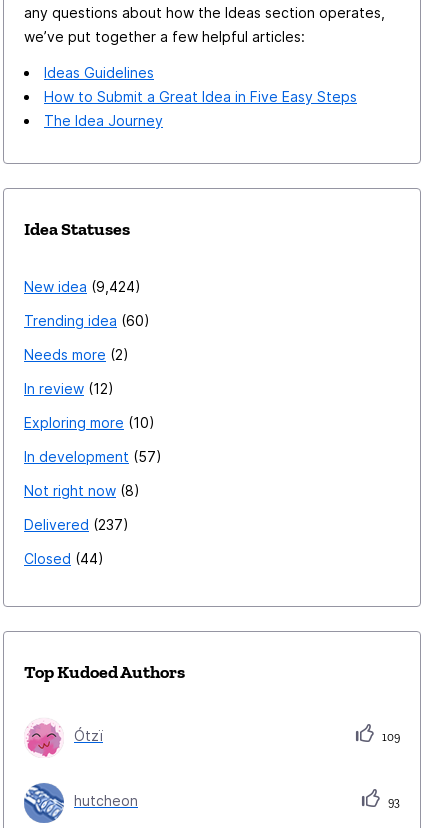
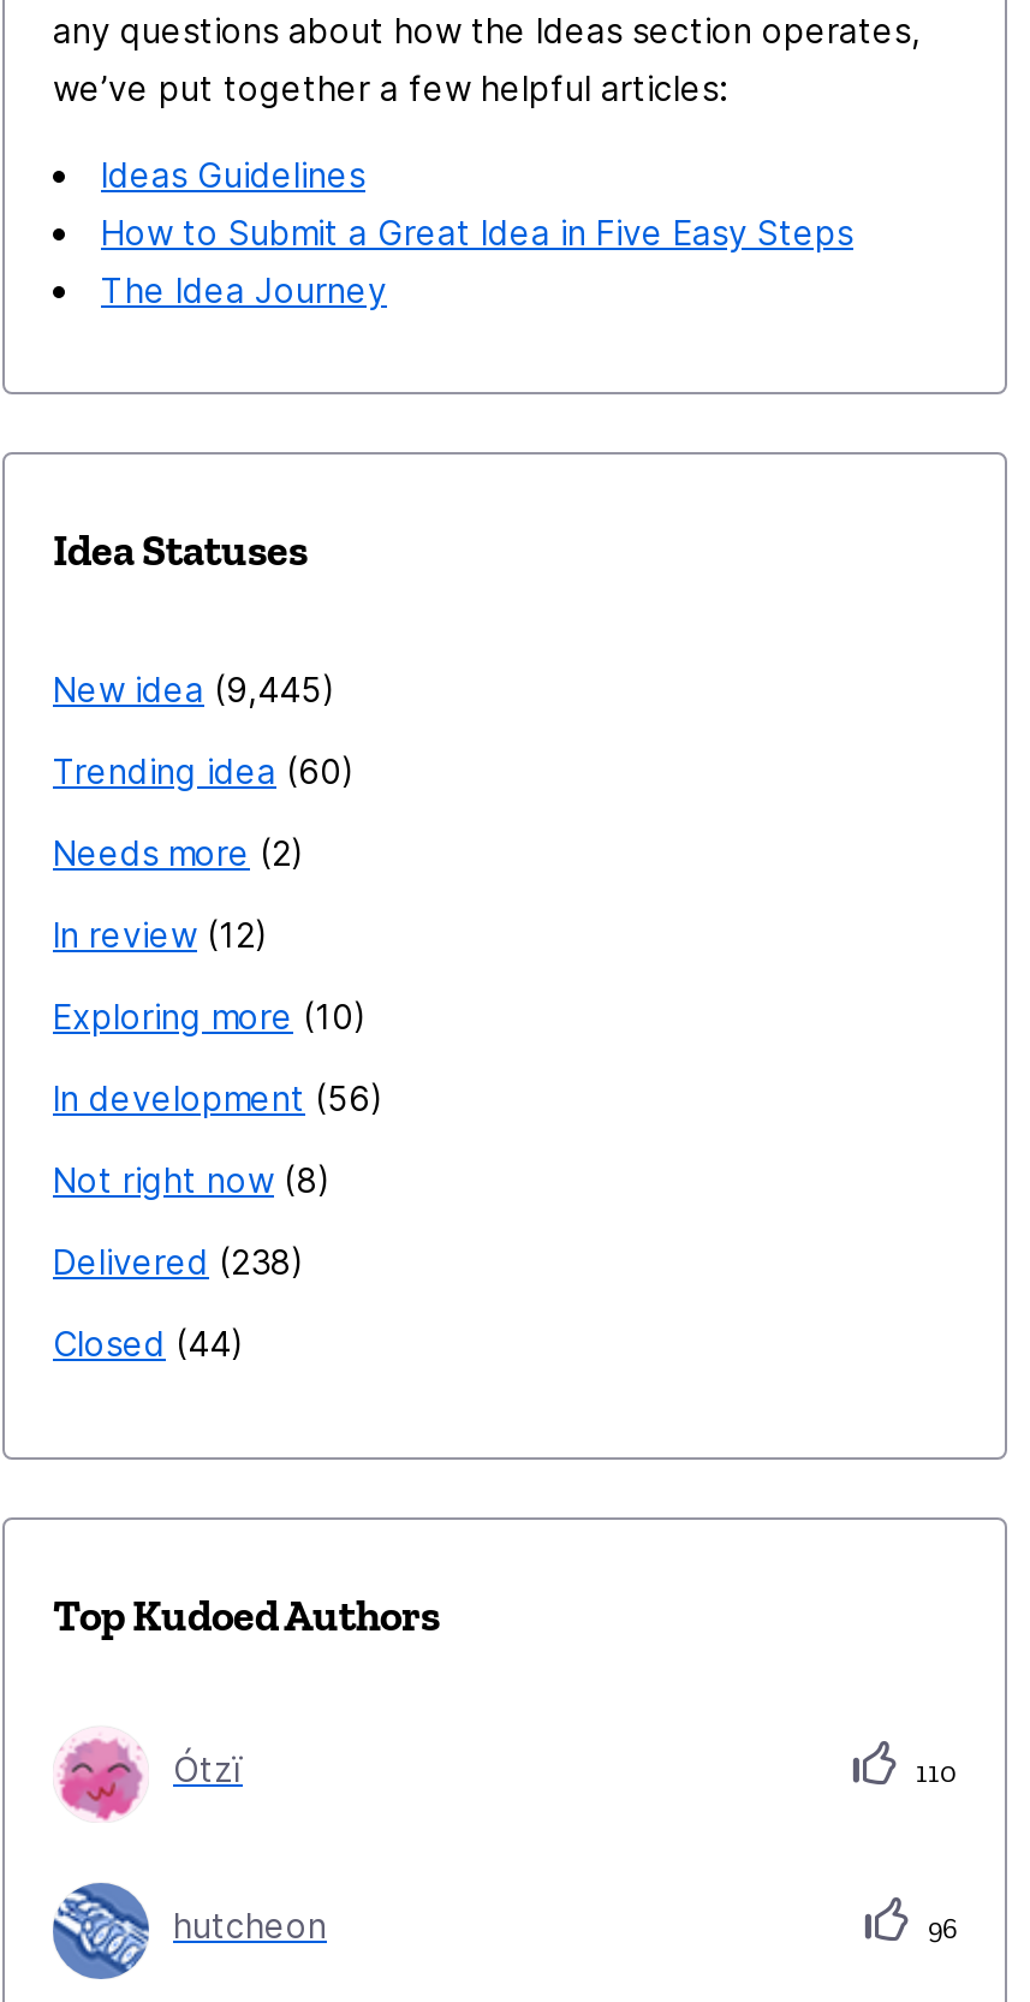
- New idea 9,424
+ New idea 9,445

- In development 57
+ In development 56

- Delivered 237
+ Delivered 238

- 109
+ 110

- 93
+ 96
